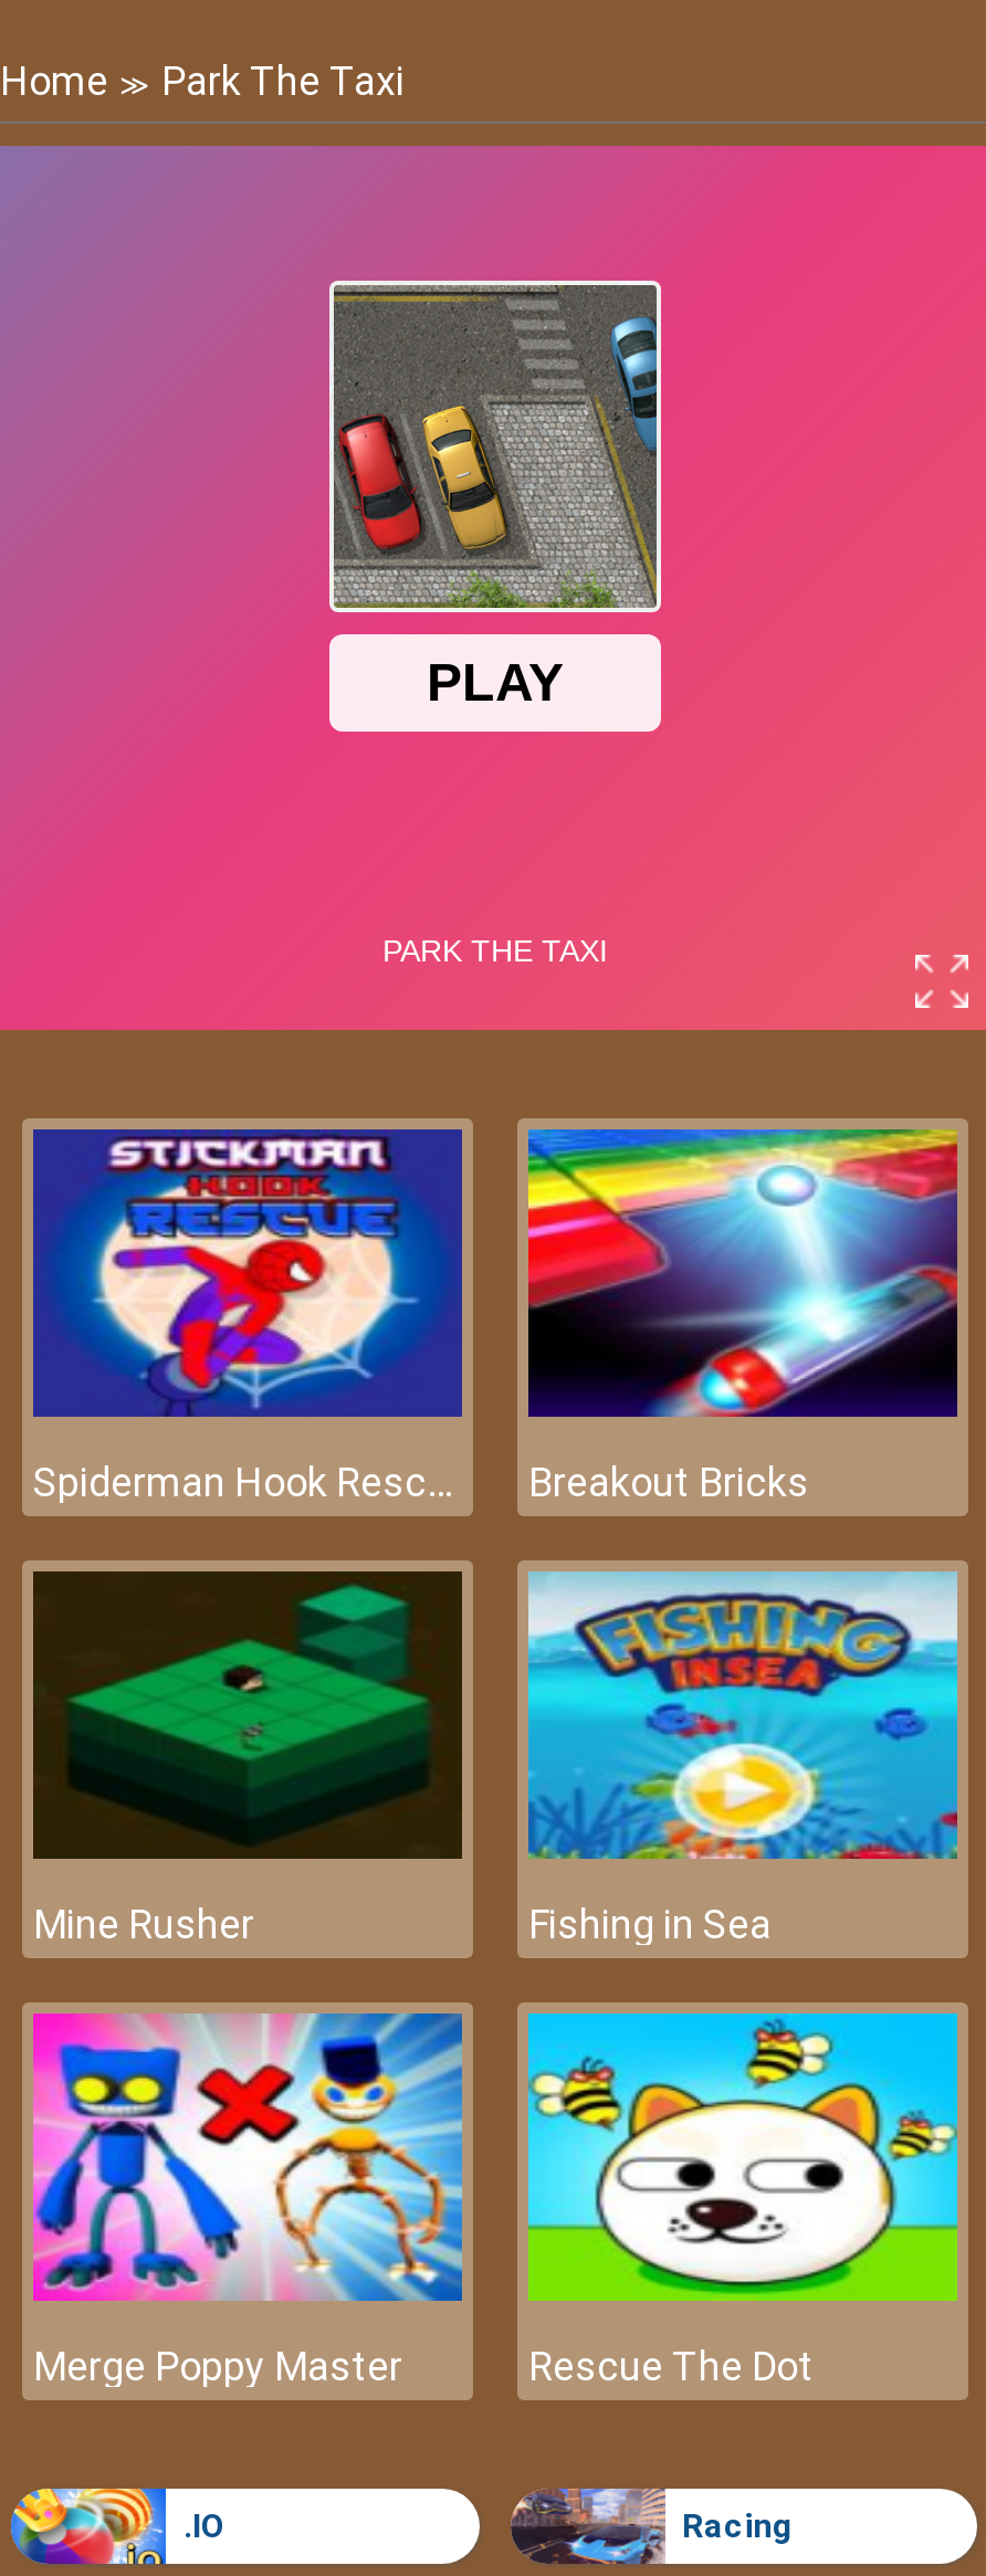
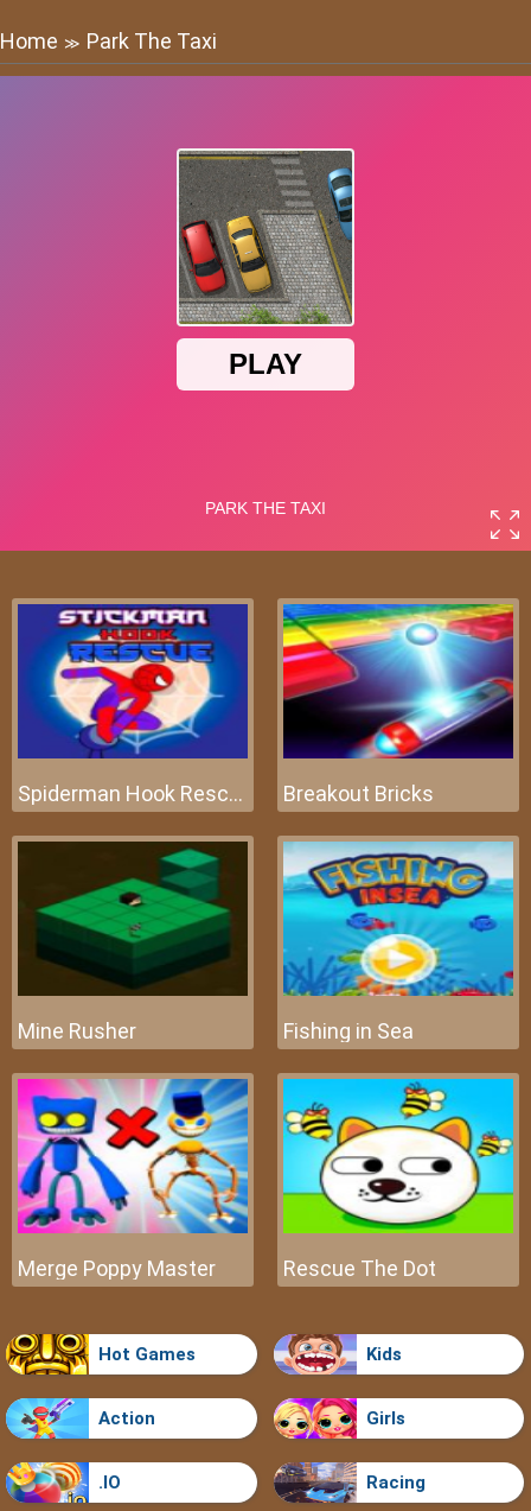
+ [image]
+ Hot Games
+ Kids
+ Action
+ Girls

+ [image]
